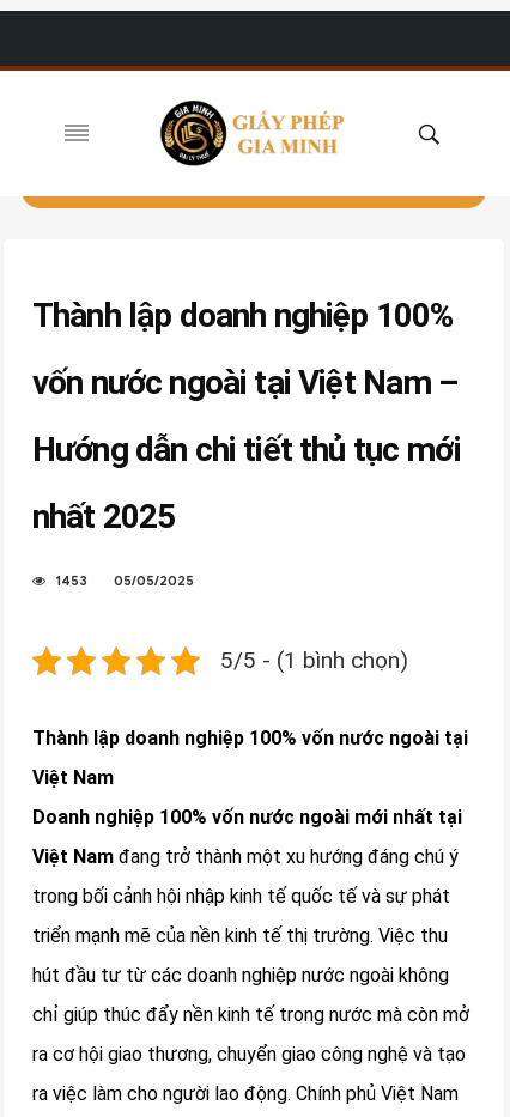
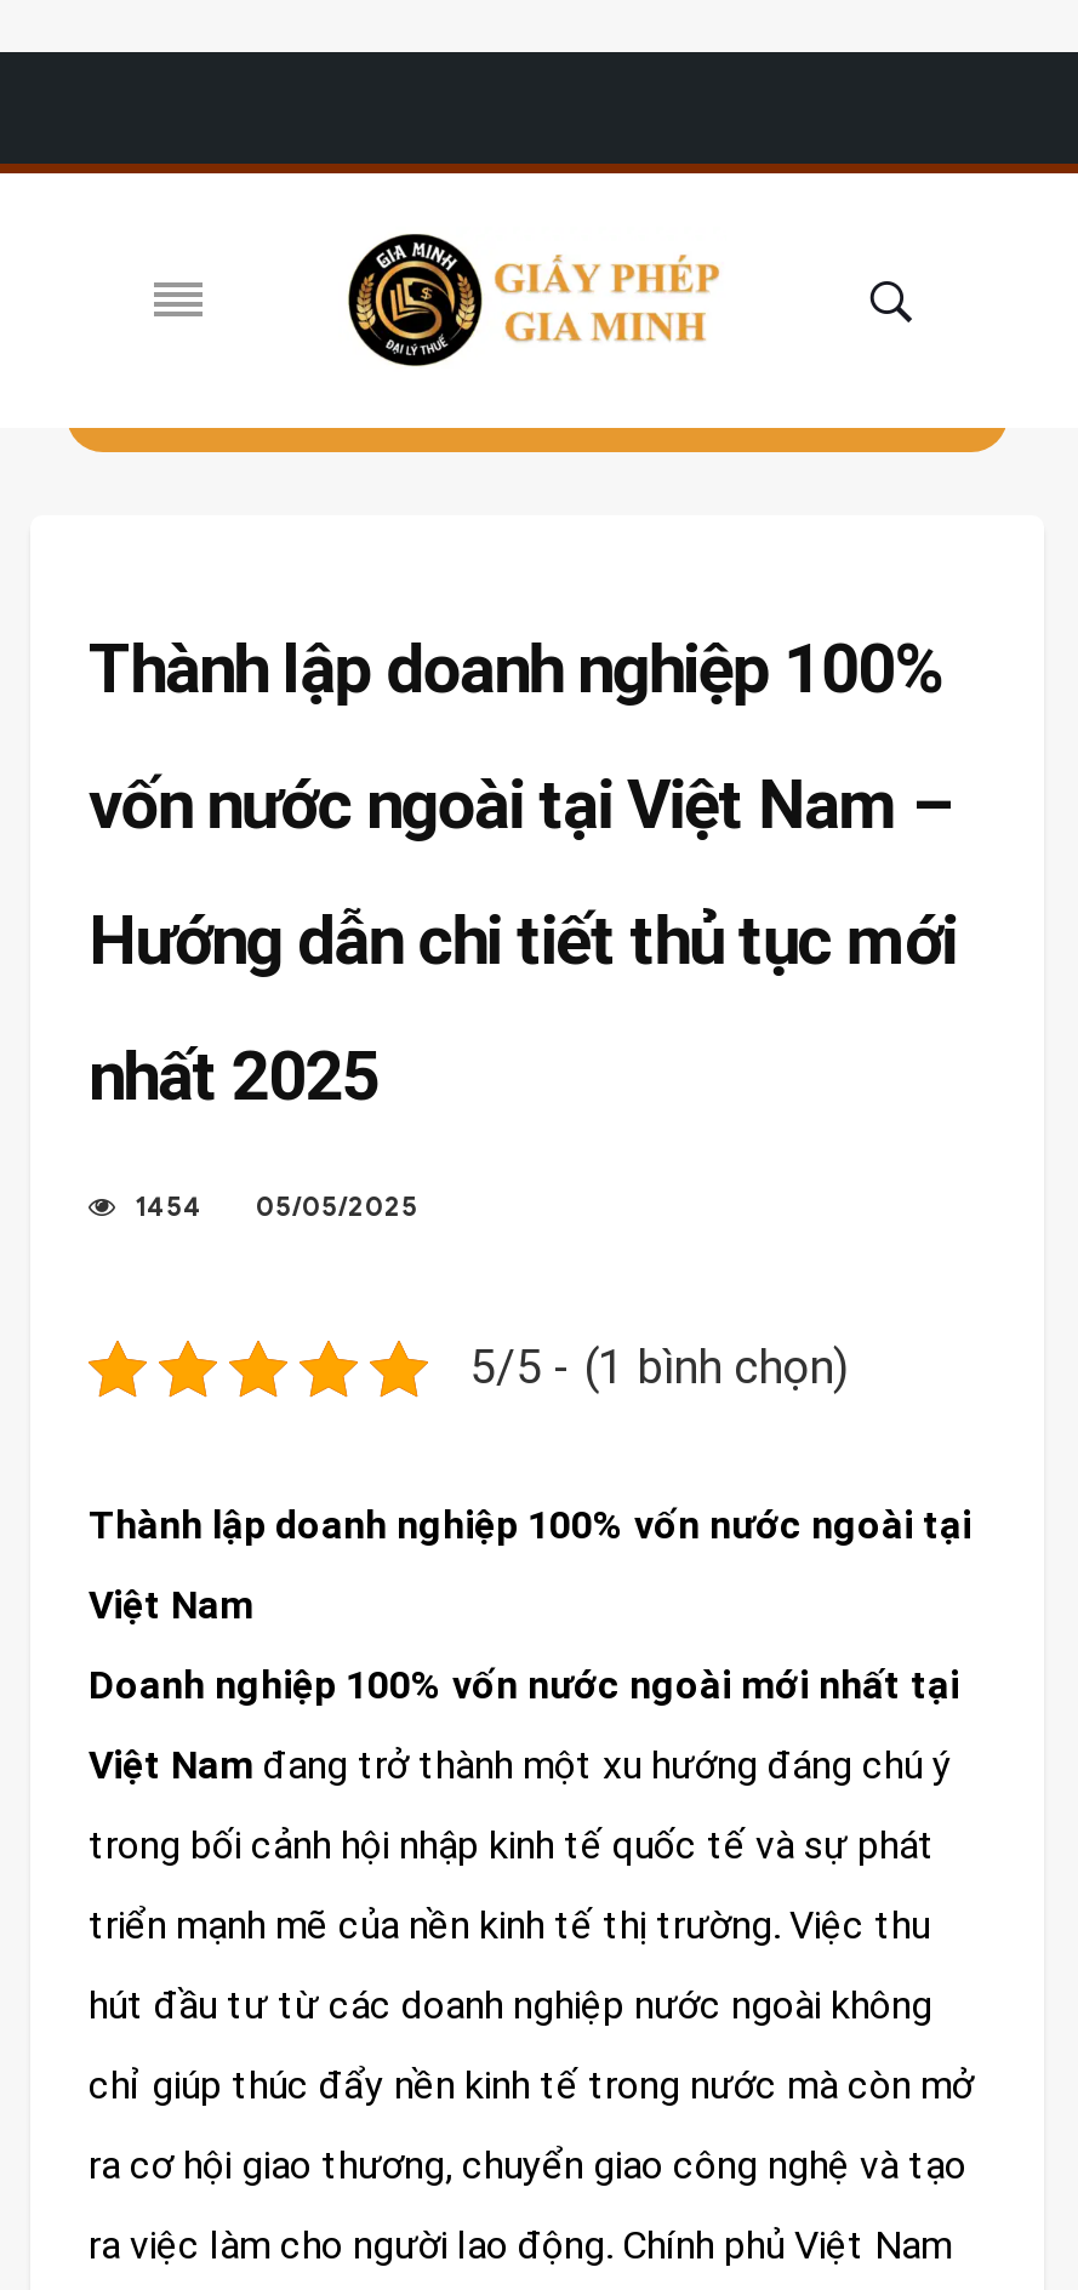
- 1453 05/05/2025
+ 1454 05/05/2025
